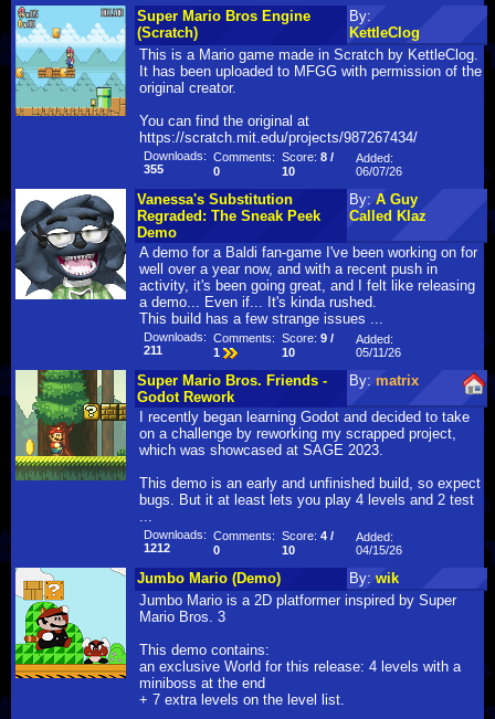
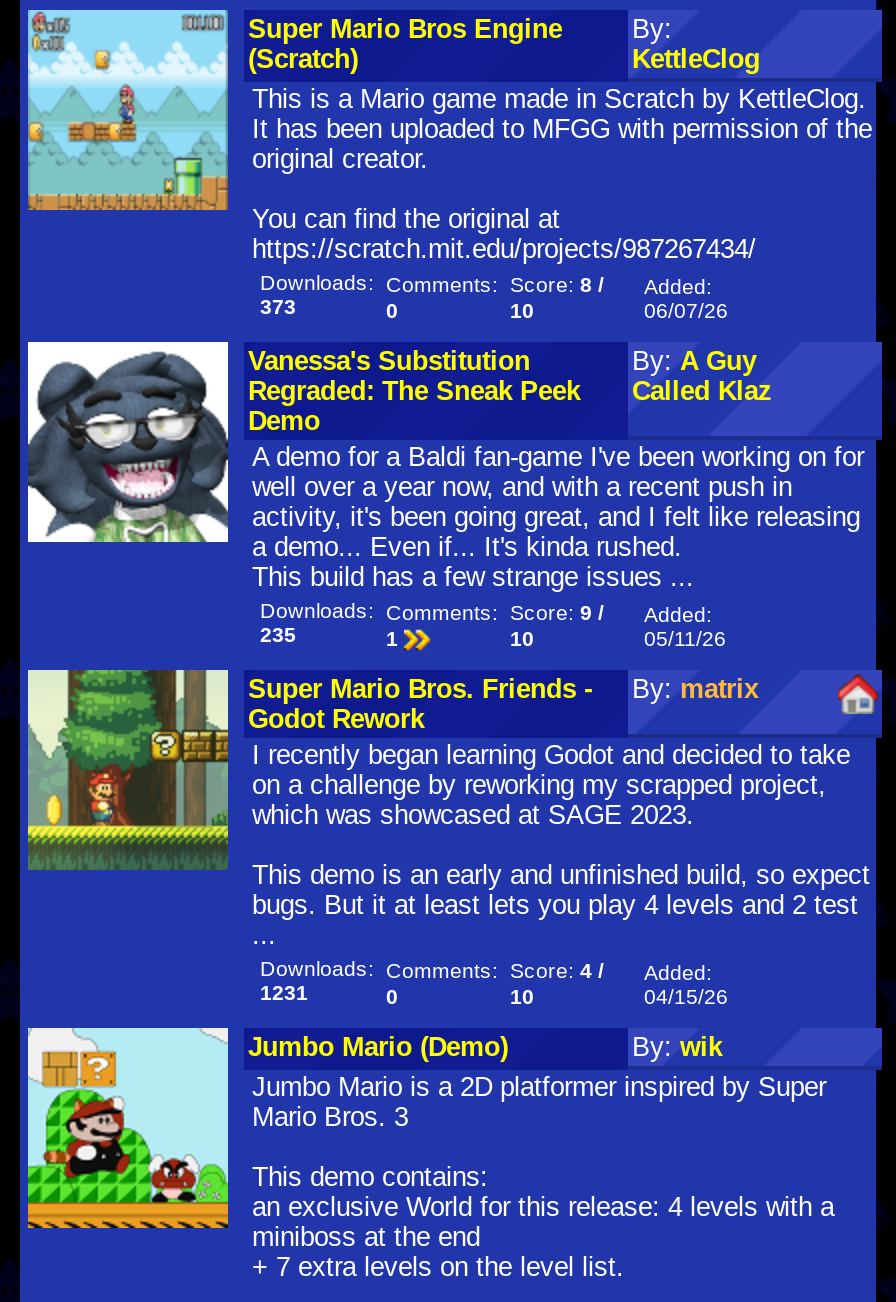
- 355
+ 373

- 211
+ 235

- 1212
+ 1231
